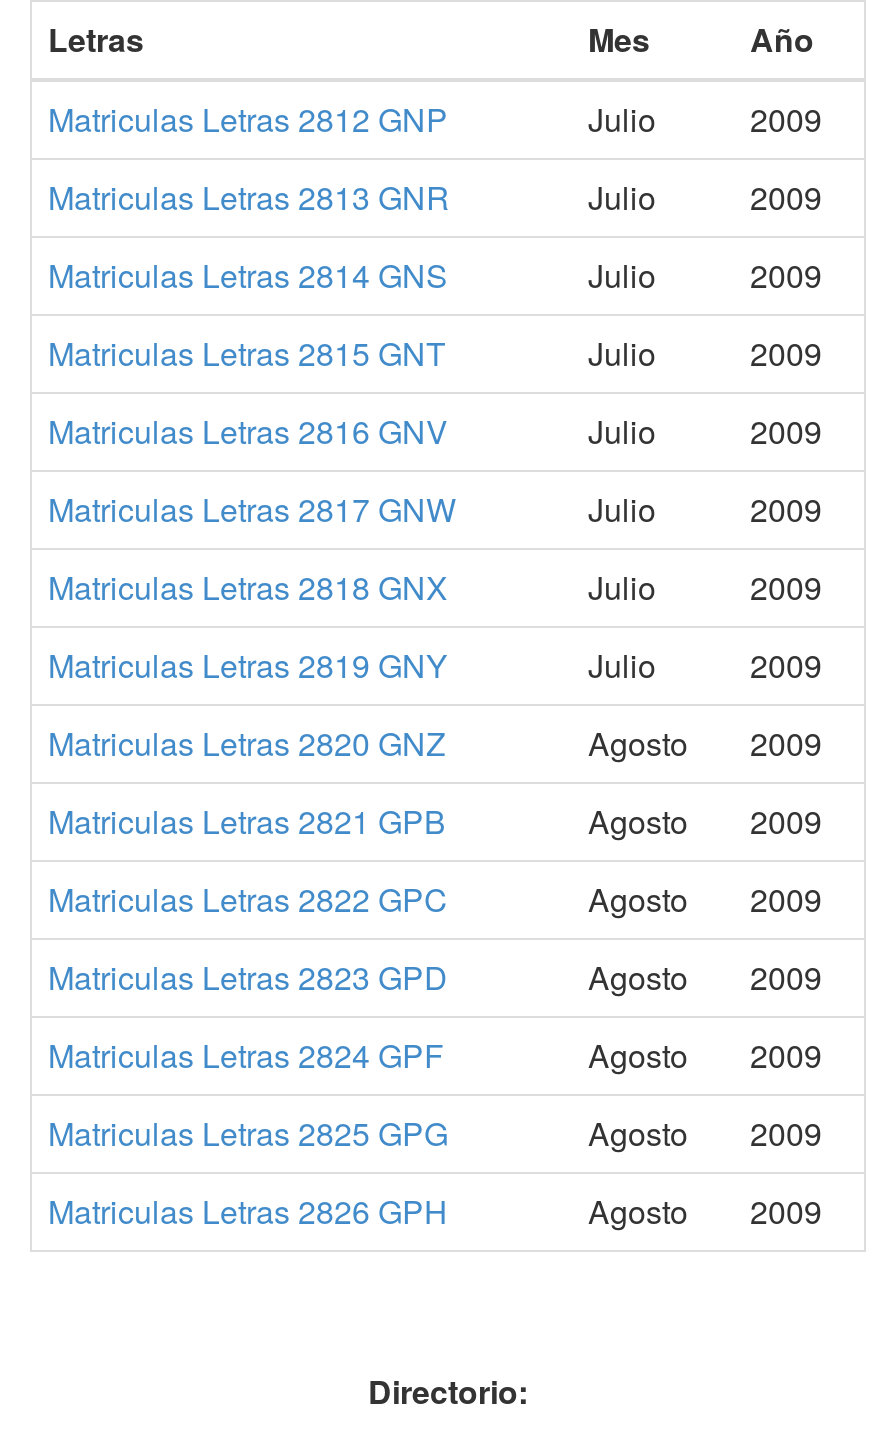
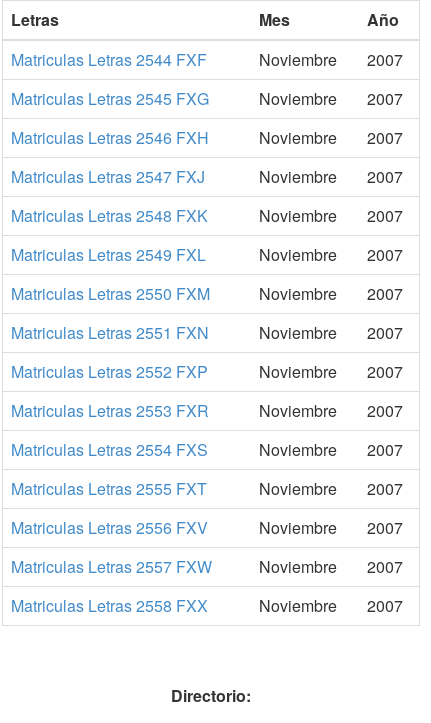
- Matriculas Letras 2812 GNP
- Julio
- 2009
+ Matriculas Letras 2544 FXF
+ Noviembre
+ 2007

- Matriculas Letras 2813 GNR
- Julio
- 2009
+ Matriculas Letras 2545 FXG
+ Noviembre
+ 2007

- Matriculas Letras 2814 GNS
- Julio
- 2009
+ Matriculas Letras 2546 FXH
+ Noviembre
+ 2007

- Matriculas Letras 2815 GNT
- Julio
- 2009
+ Matriculas Letras 2547 FXJ
+ Noviembre
+ 2007

- Matriculas Letras 2816 GNV
- Julio
- 2009
+ Matriculas Letras 2548 FXK
+ Noviembre
+ 2007

- Matriculas Letras 2817 GNW
- Julio
- 2009
+ Matriculas Letras 2549 FXL
+ Noviembre
+ 2007

- Matriculas Letras 2818 GNX
- Julio
- 2009
+ Matriculas Letras 2550 FXM
+ Noviembre
+ 2007

- Matriculas Letras 2819 GNY
- Julio
- 2009
+ Matriculas Letras 2551 FXN
+ Noviembre
+ 2007

- Matriculas Letras 2820 GNZ
- Agosto
- 2009
+ Matriculas Letras 2552 FXP
+ Noviembre
+ 2007

- Matriculas Letras 2821 GPB
- Agosto
- 2009
+ Matriculas Letras 2553 FXR
+ Noviembre
+ 2007

- Matriculas Letras 2822 GPC
- Agosto
- 2009
+ Matriculas Letras 2554 FXS
+ Noviembre
+ 2007

- Matriculas Letras 2823 GPD
- Agosto
- 2009
+ Matriculas Letras 2555 FXT
+ Noviembre
+ 2007

- Matriculas Letras 2824 GPF
- Agosto
- 2009
+ Matriculas Letras 2556 FXV
+ Noviembre
+ 2007

- Matriculas Letras 2825 GPG
- Agosto
- 2009
+ Matriculas Letras 2557 FXW
+ Noviembre
+ 2007

- Matriculas Letras 2826 GPH
- Agosto
- 2009
+ Matriculas Letras 2558 FXX
+ Noviembre
+ 2007
